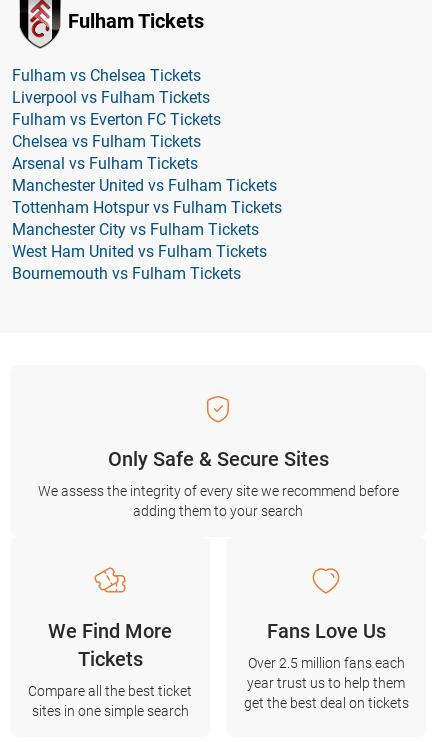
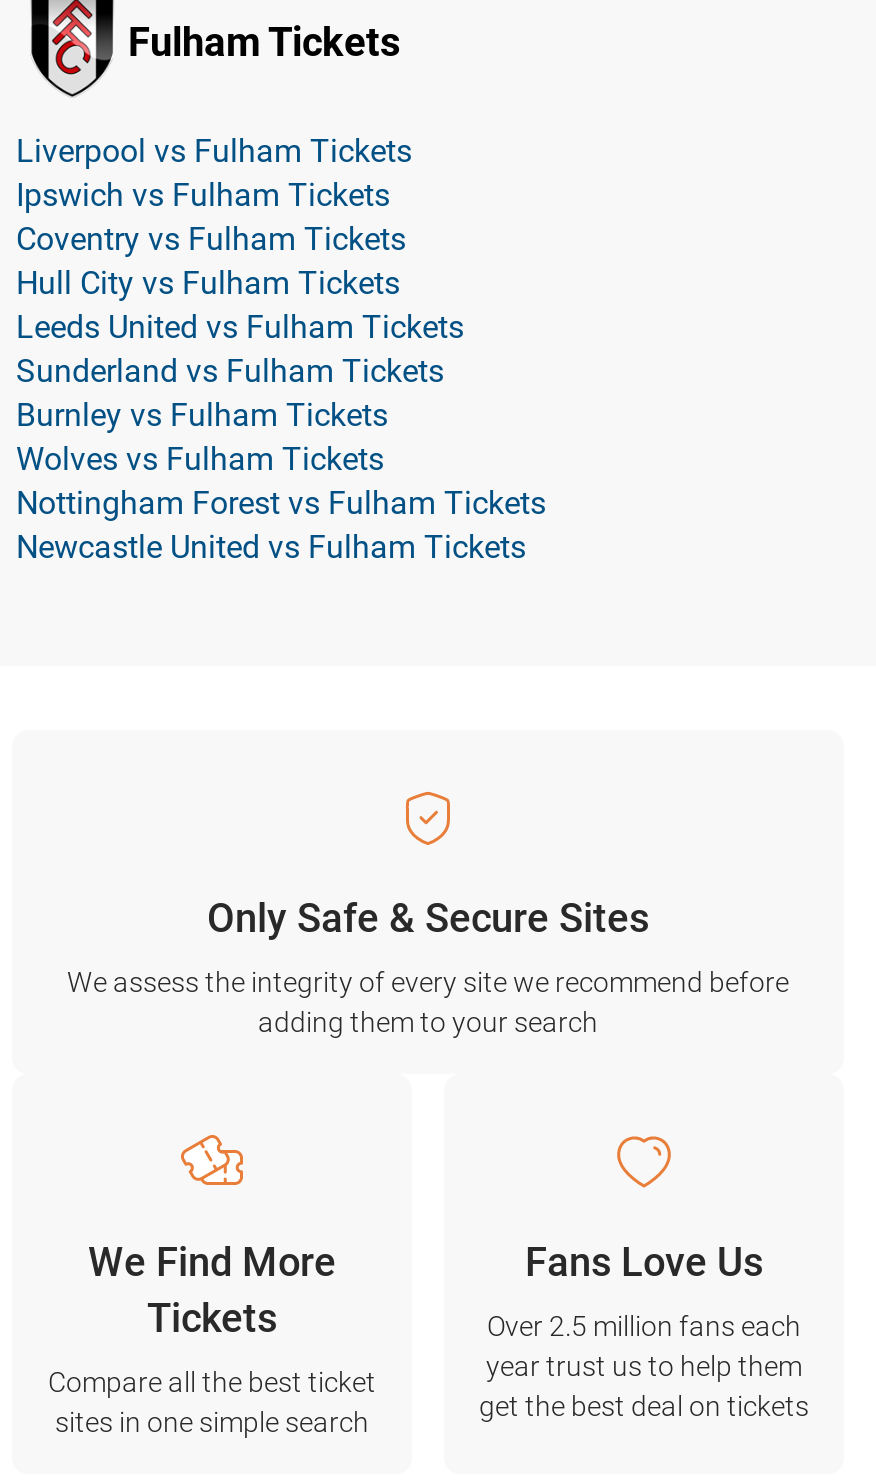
- Fulham vs Chelsea Tickets

moved up: Liverpool vs Fulham Tickets

- Fulham vs Everton FC Tickets
- Chelsea vs Fulham Tickets
- Arsenal vs Fulham Tickets
- Manchester United vs Fulham Tickets
- Tottenham Hotspur vs Fulham Tickets
- Manchester City vs Fulham Tickets
- West Ham United vs Fulham Tickets
- Bournemouth vs Fulham Tickets
+ Ipswich vs Fulham Tickets
+ Coventry vs Fulham Tickets
+ Hull City vs Fulham Tickets
+ Leeds United vs Fulham Tickets
+ Sunderland vs Fulham Tickets
+ Burnley vs Fulham Tickets
+ Wolves vs Fulham Tickets
+ Nottingham Forest vs Fulham Tickets
+ Newcastle United vs Fulham Tickets
